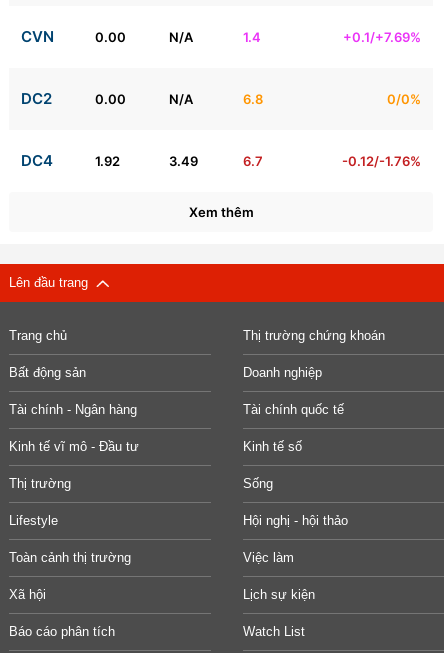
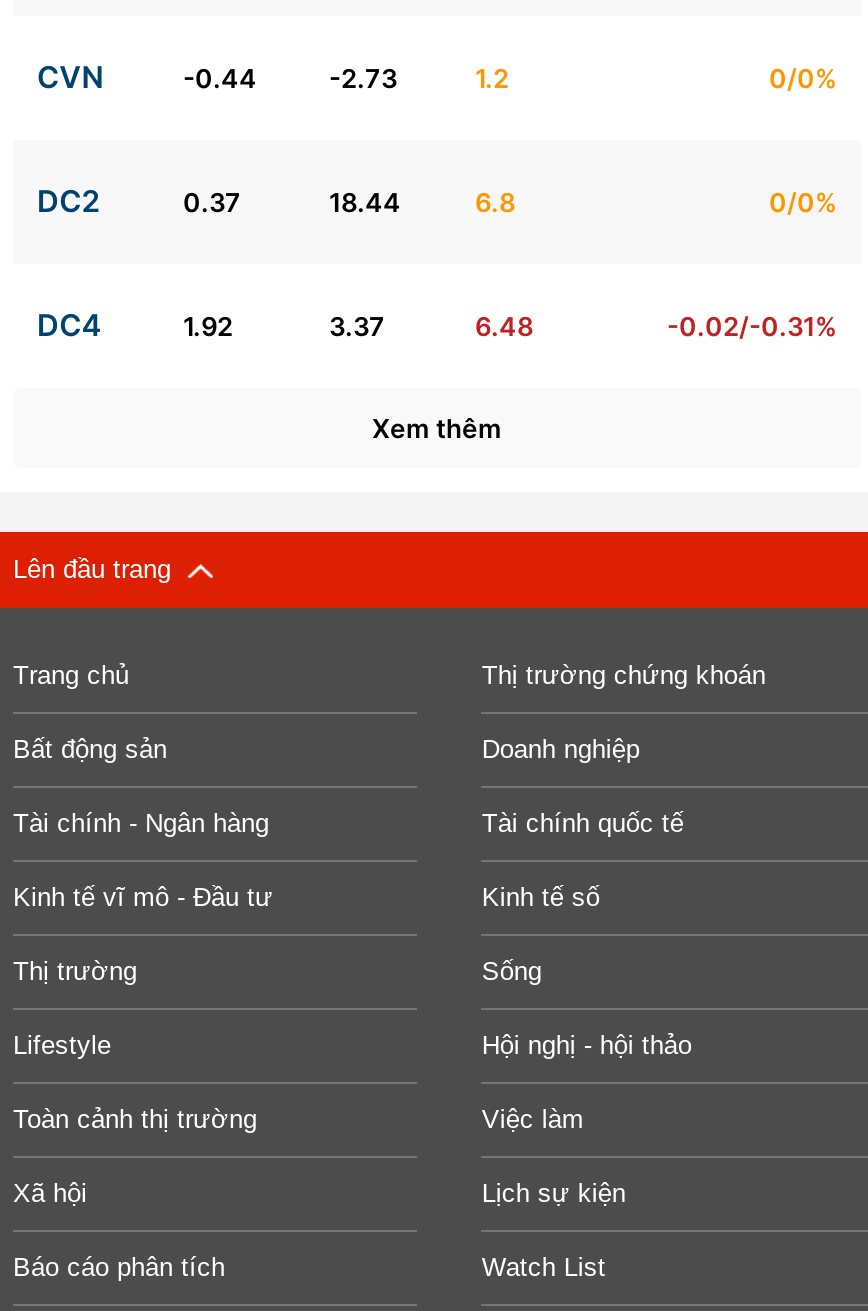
- 0.00
- N/A
- 1.4
- +0.1/+7.69%
+ -0.44
+ -2.73
+ 1.2
+ 0/0%

- 0.00
- N/A
+ 0.37
+ 18.44

- 3.49
+ 3.37

- 6.7
+ 6.48

- -0.12/-1.76%
+ -0.02/-0.31%
